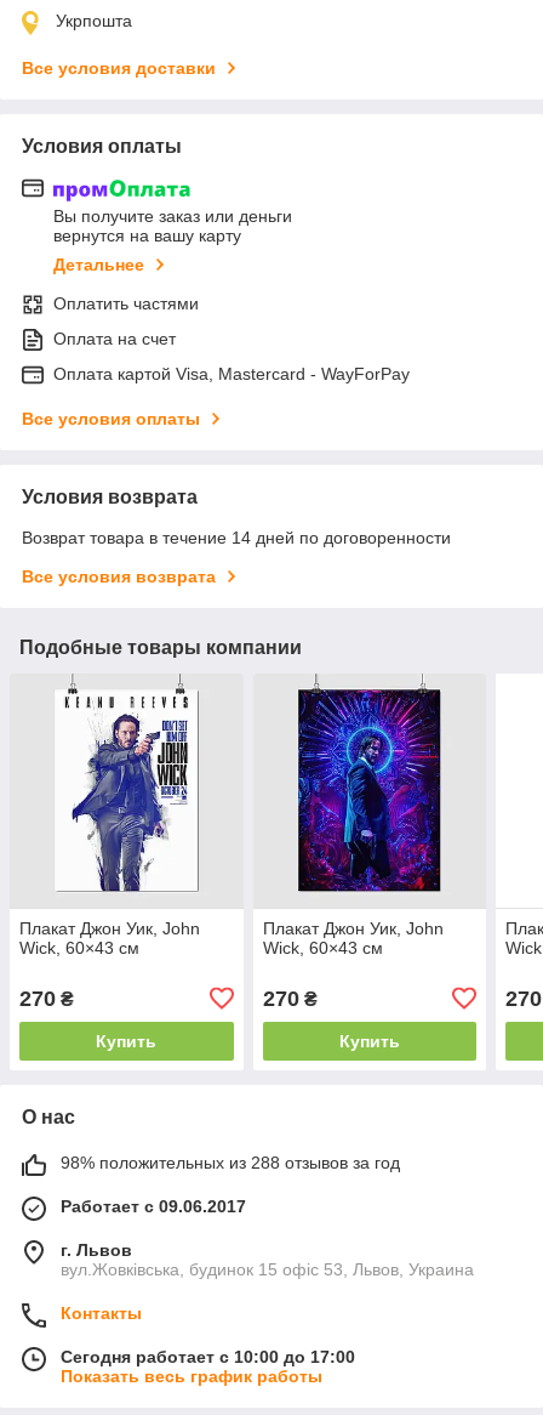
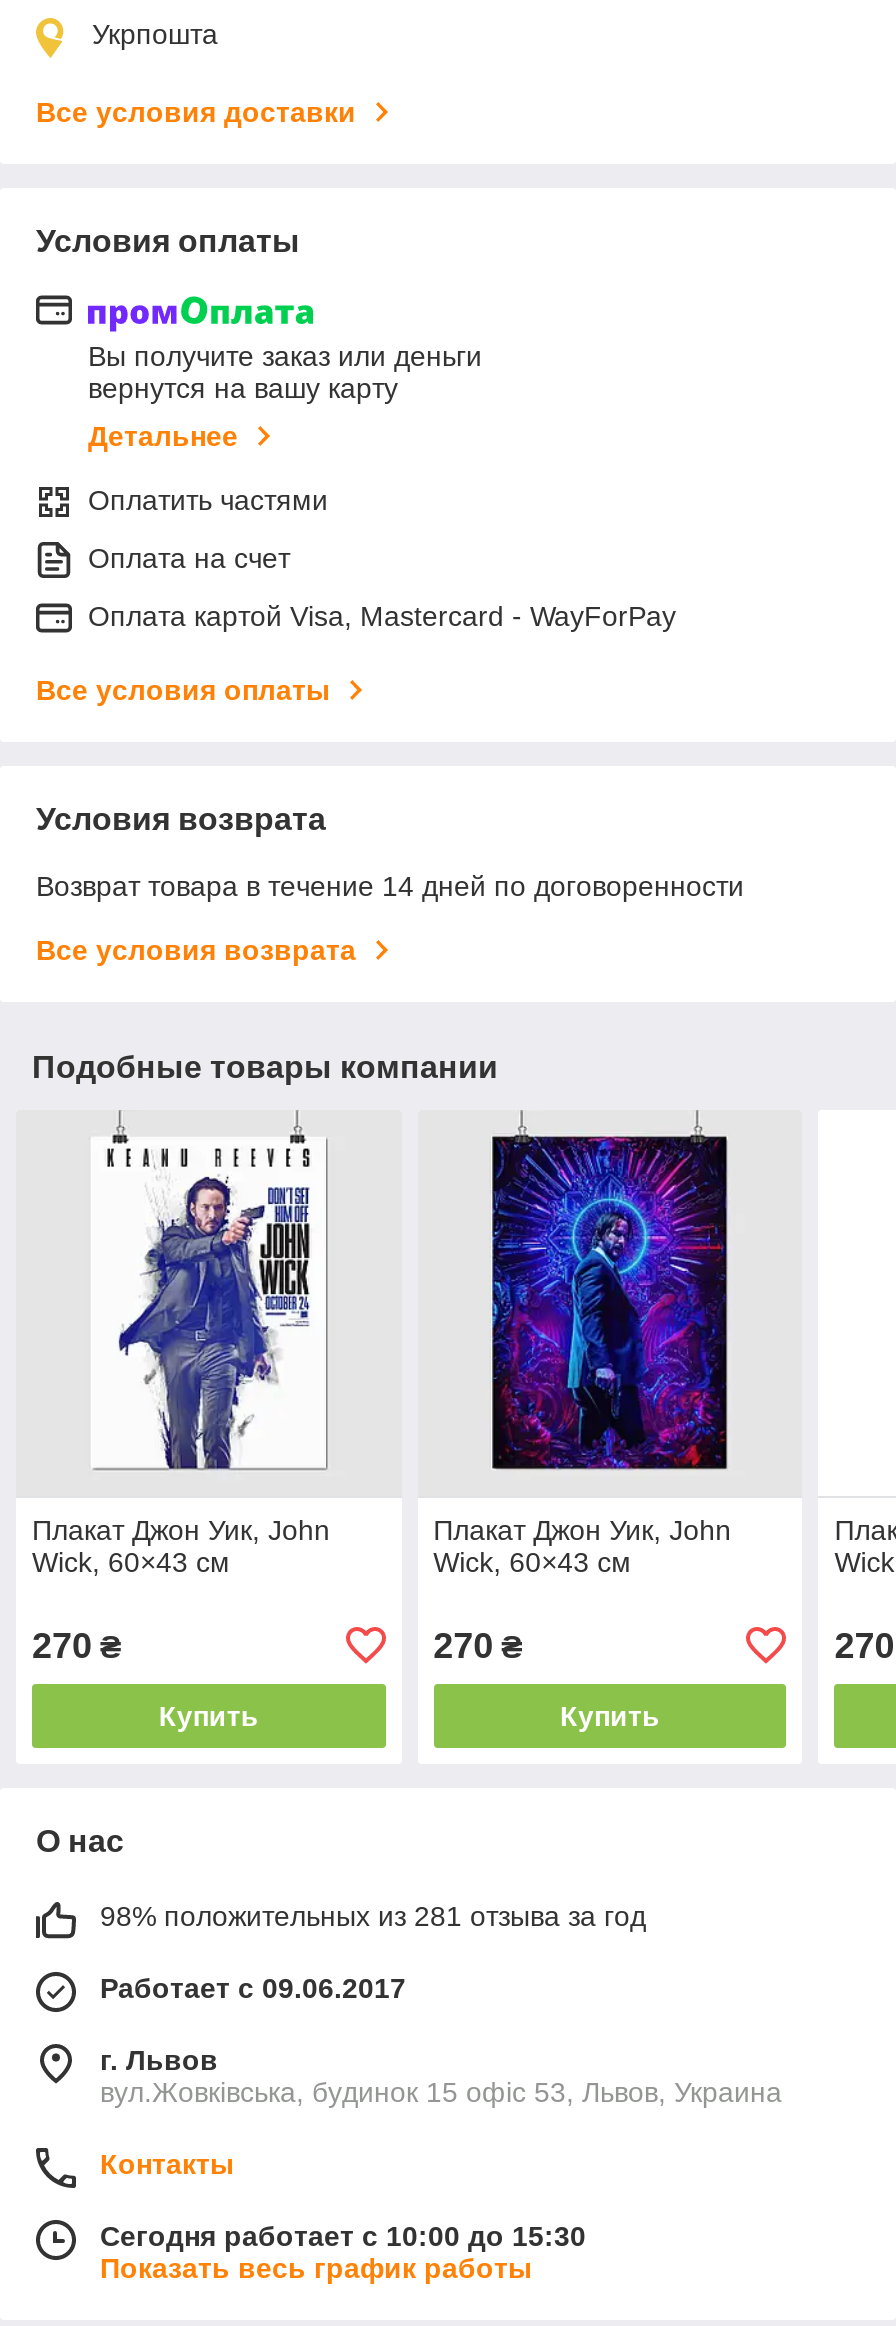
- 98% положительных из 288 отзывов за год
+ 98% положительных из 281 отзыва за год

- Сегодня работает с 10:00 до 17:00
+ Сегодня работает с 10:00 до 15:30
